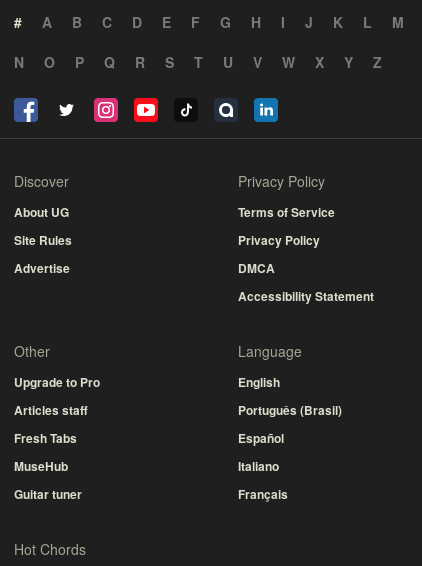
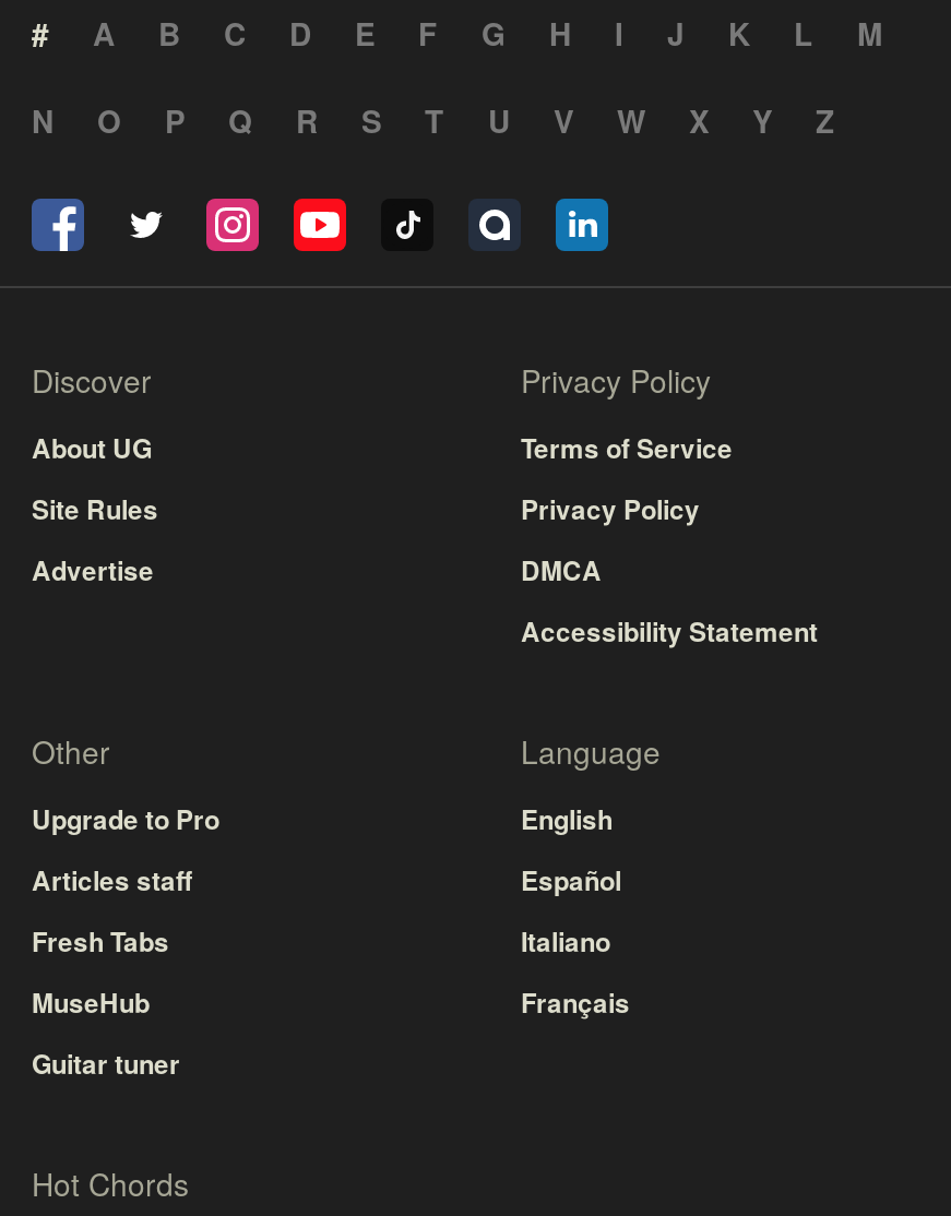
- Português (Brasil)

moved up: Español | Italiano | Français
